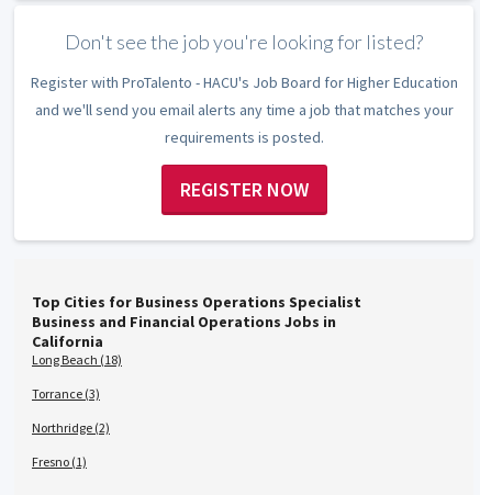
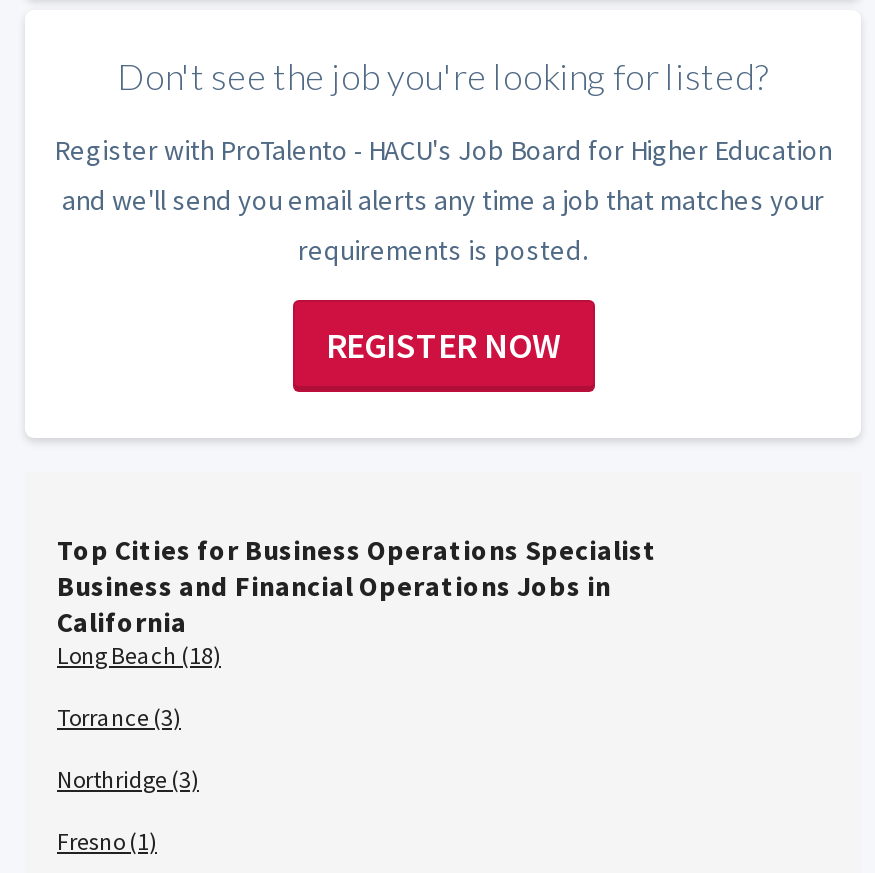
- Northridge (2)
+ Northridge (3)
